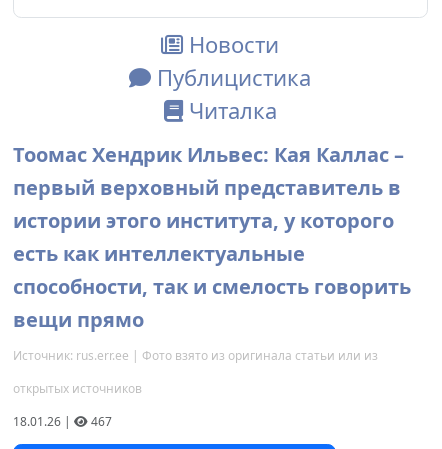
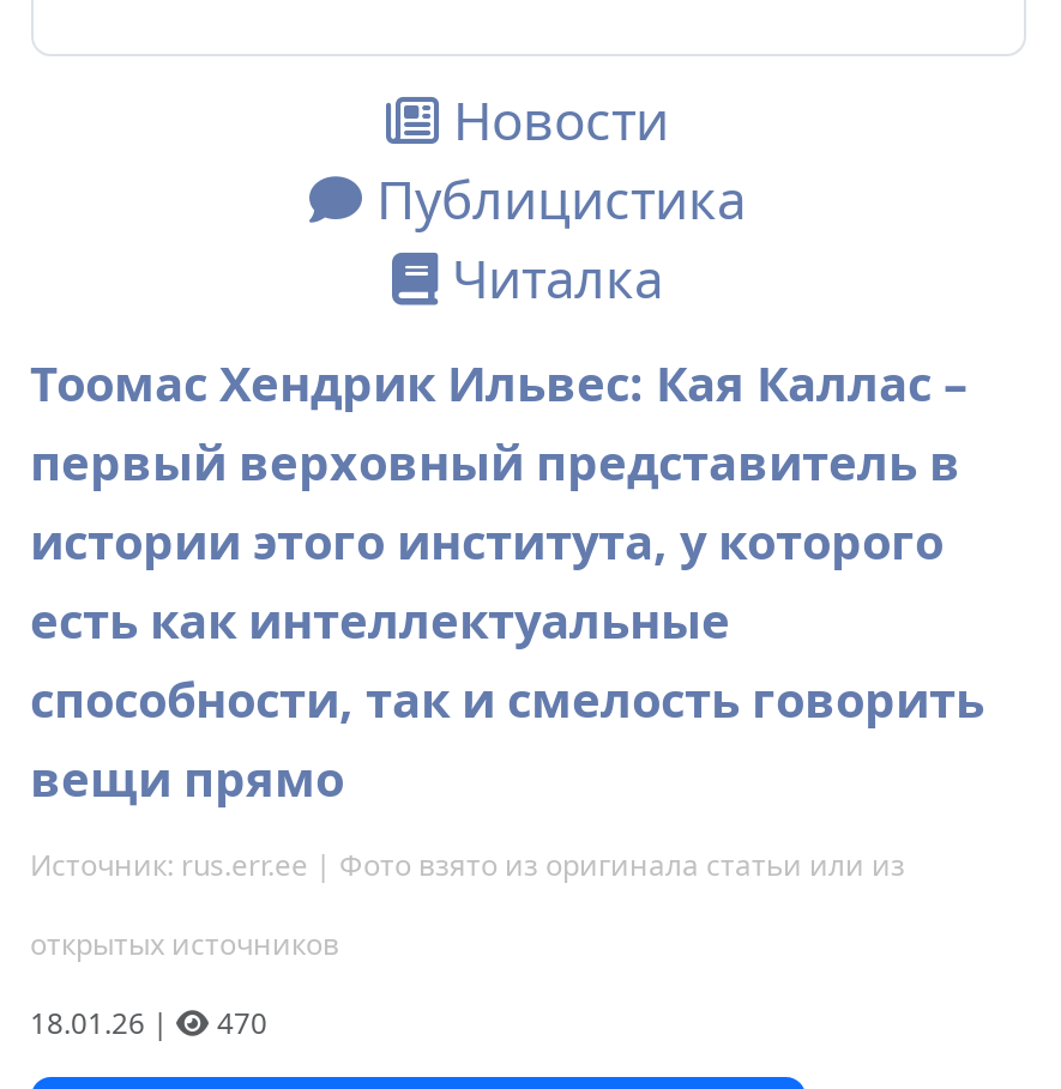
- 467
+ 470
